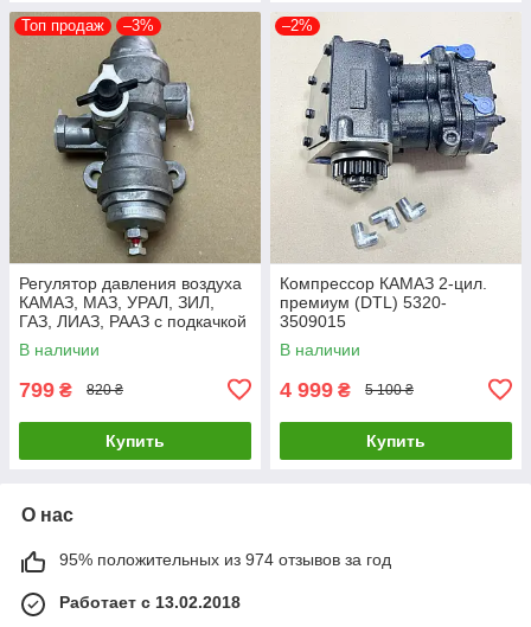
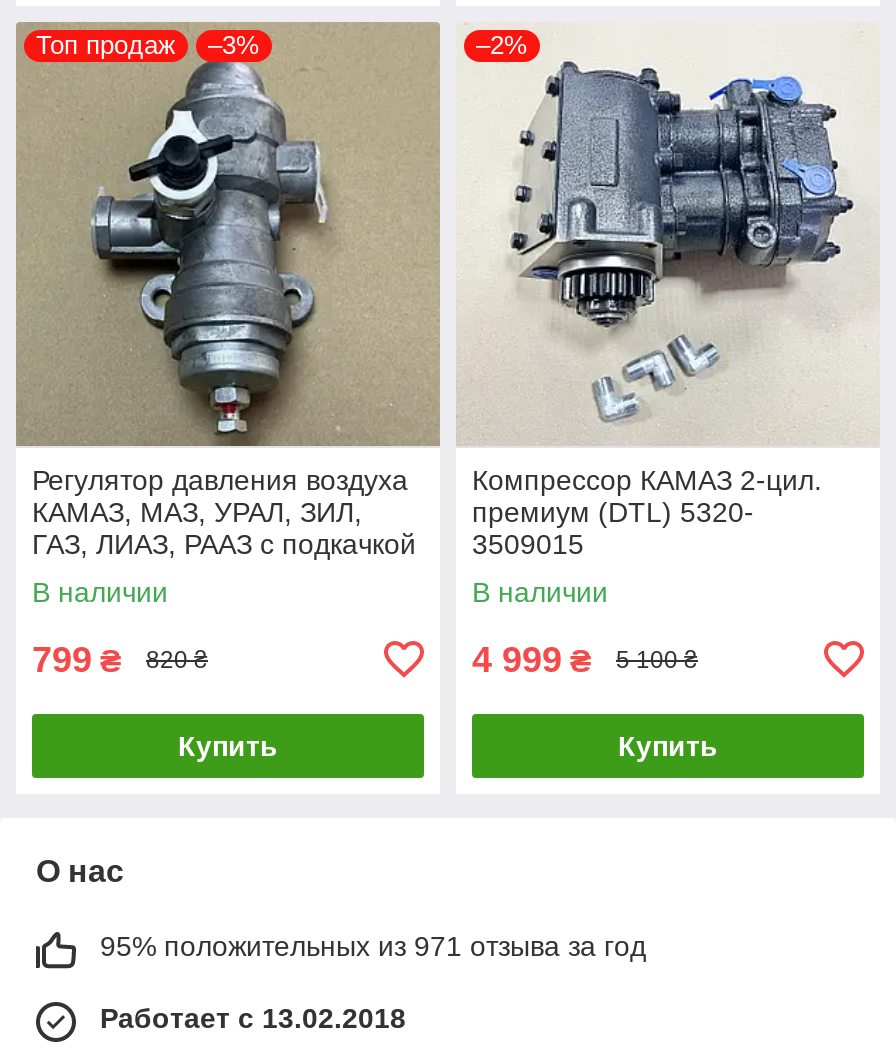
- 95% положительных из 974 отзывов за год
+ 95% положительных из 971 отзыва за год
